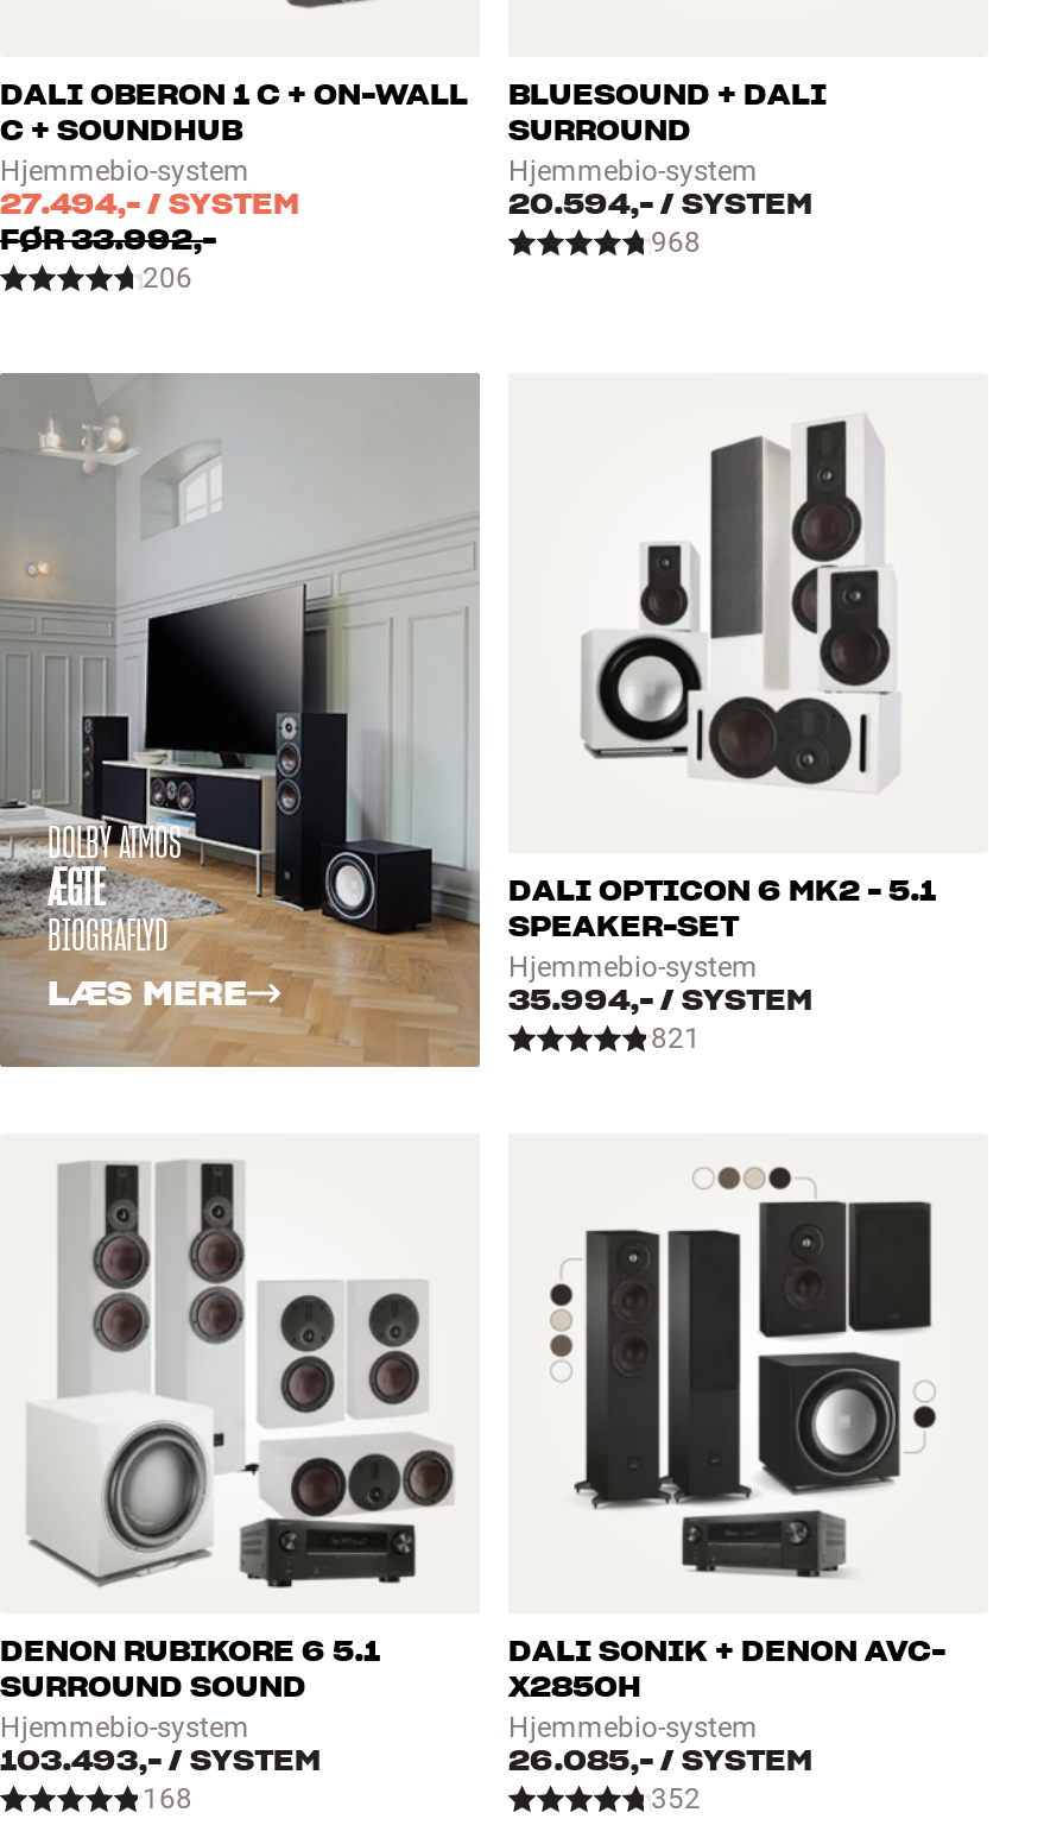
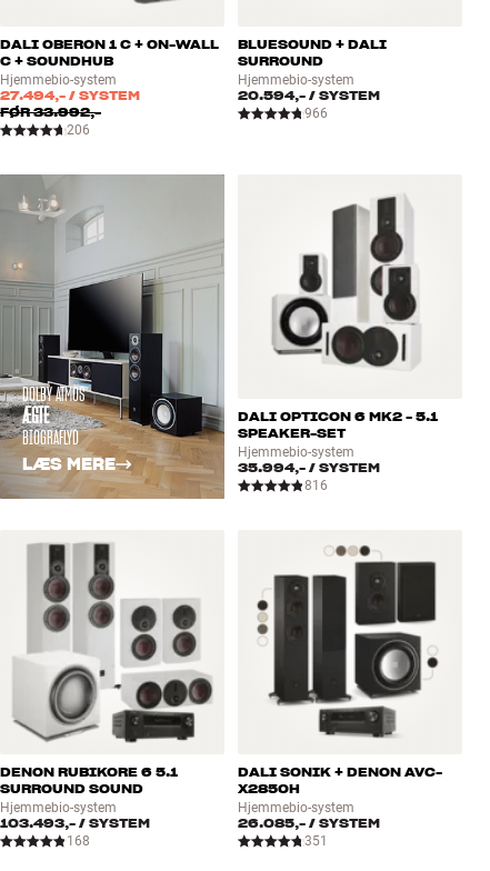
- 968
+ 966

- 821
+ 816

- 352
+ 351
